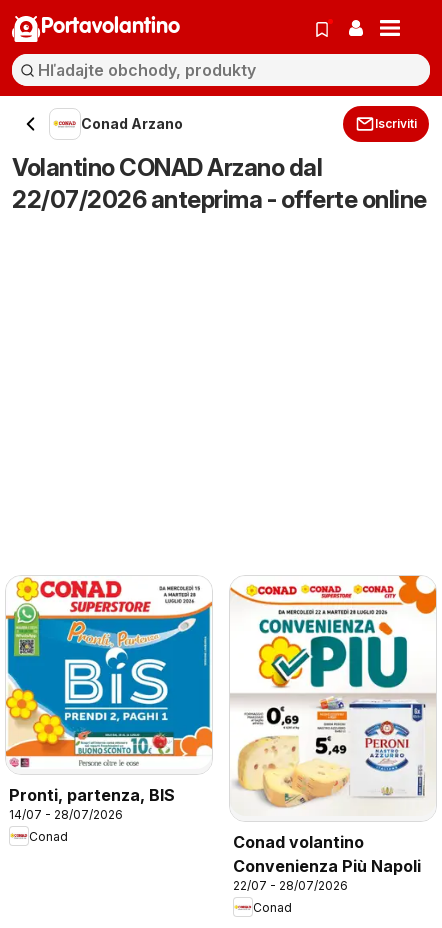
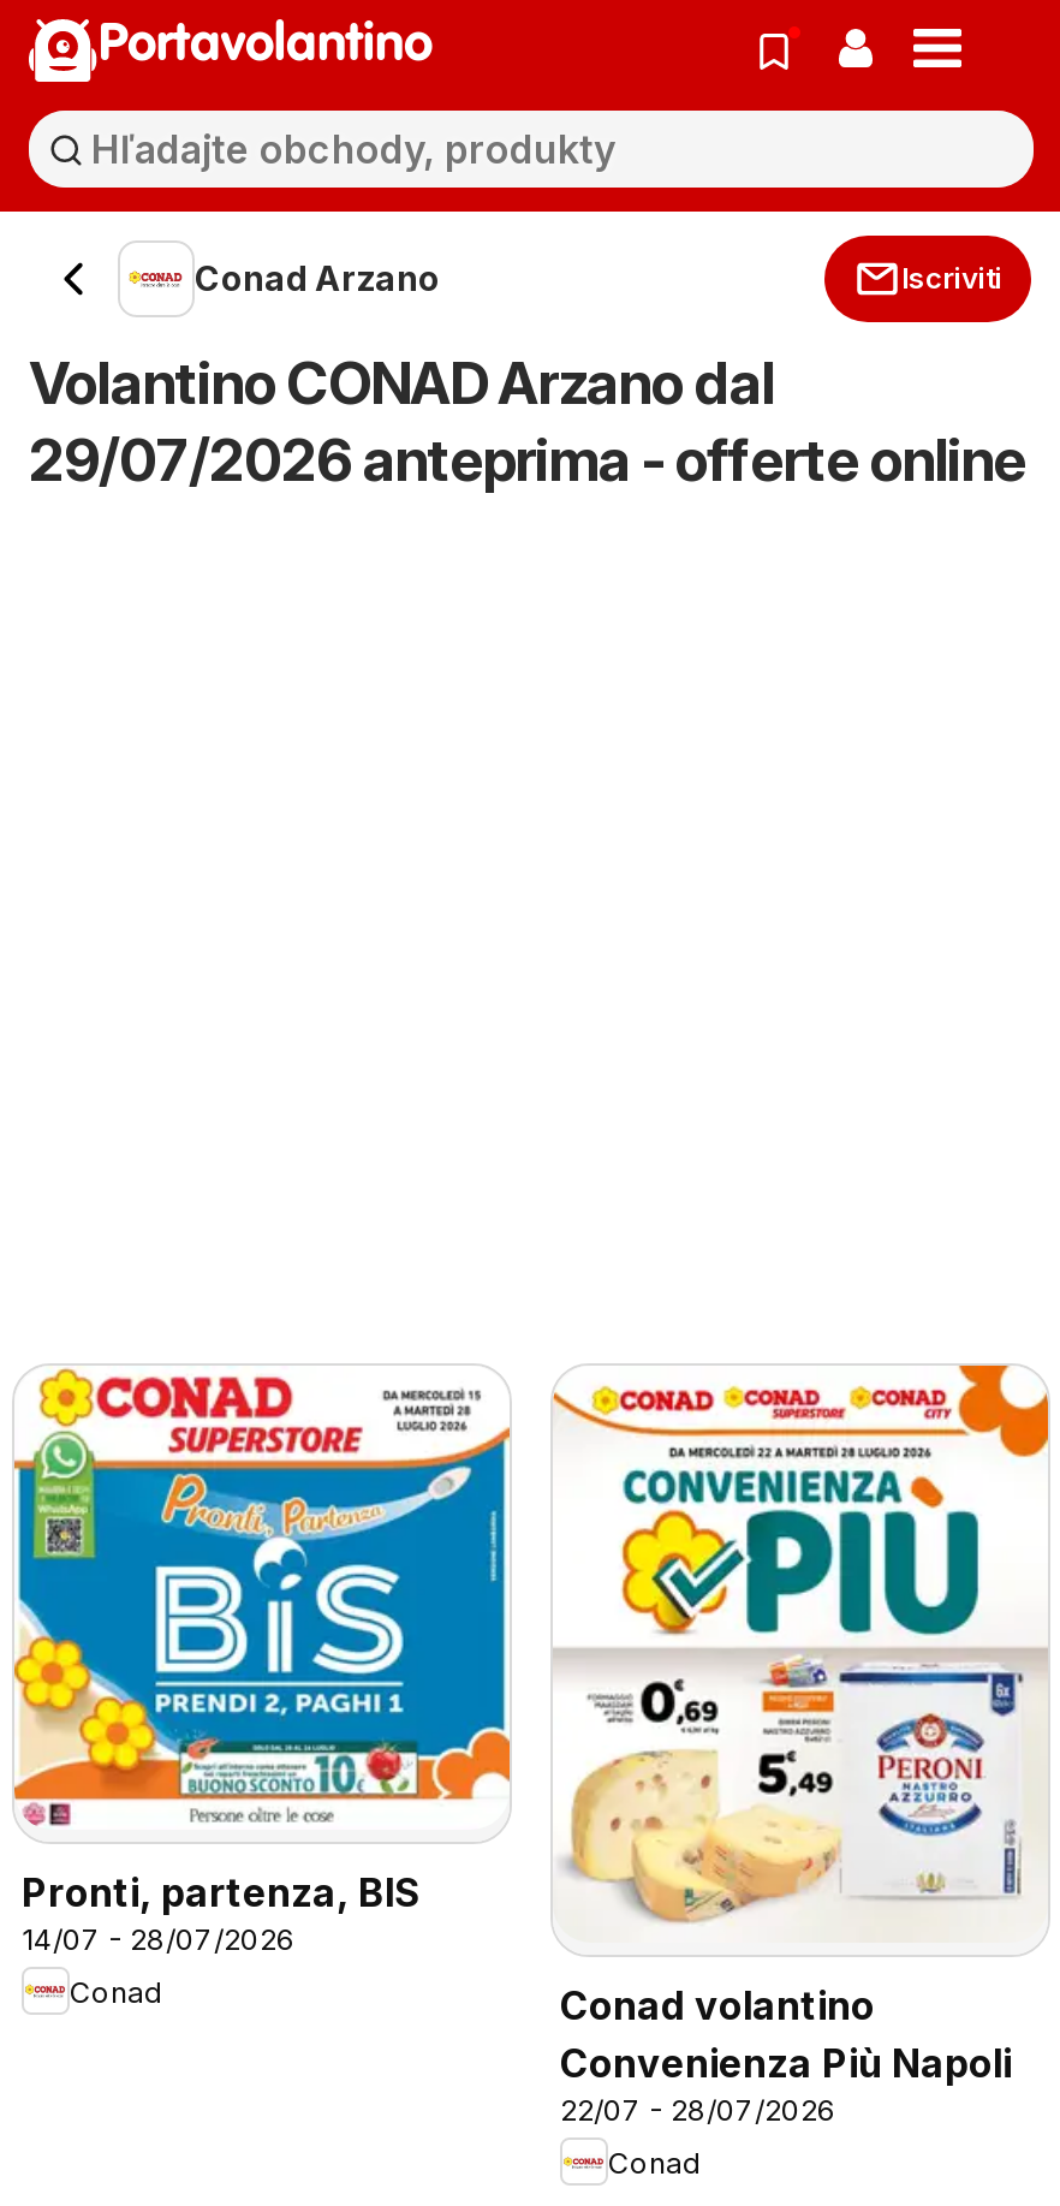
- 22/07/2026 anteprima - offerte online
+ 29/07/2026 anteprima - offerte online
